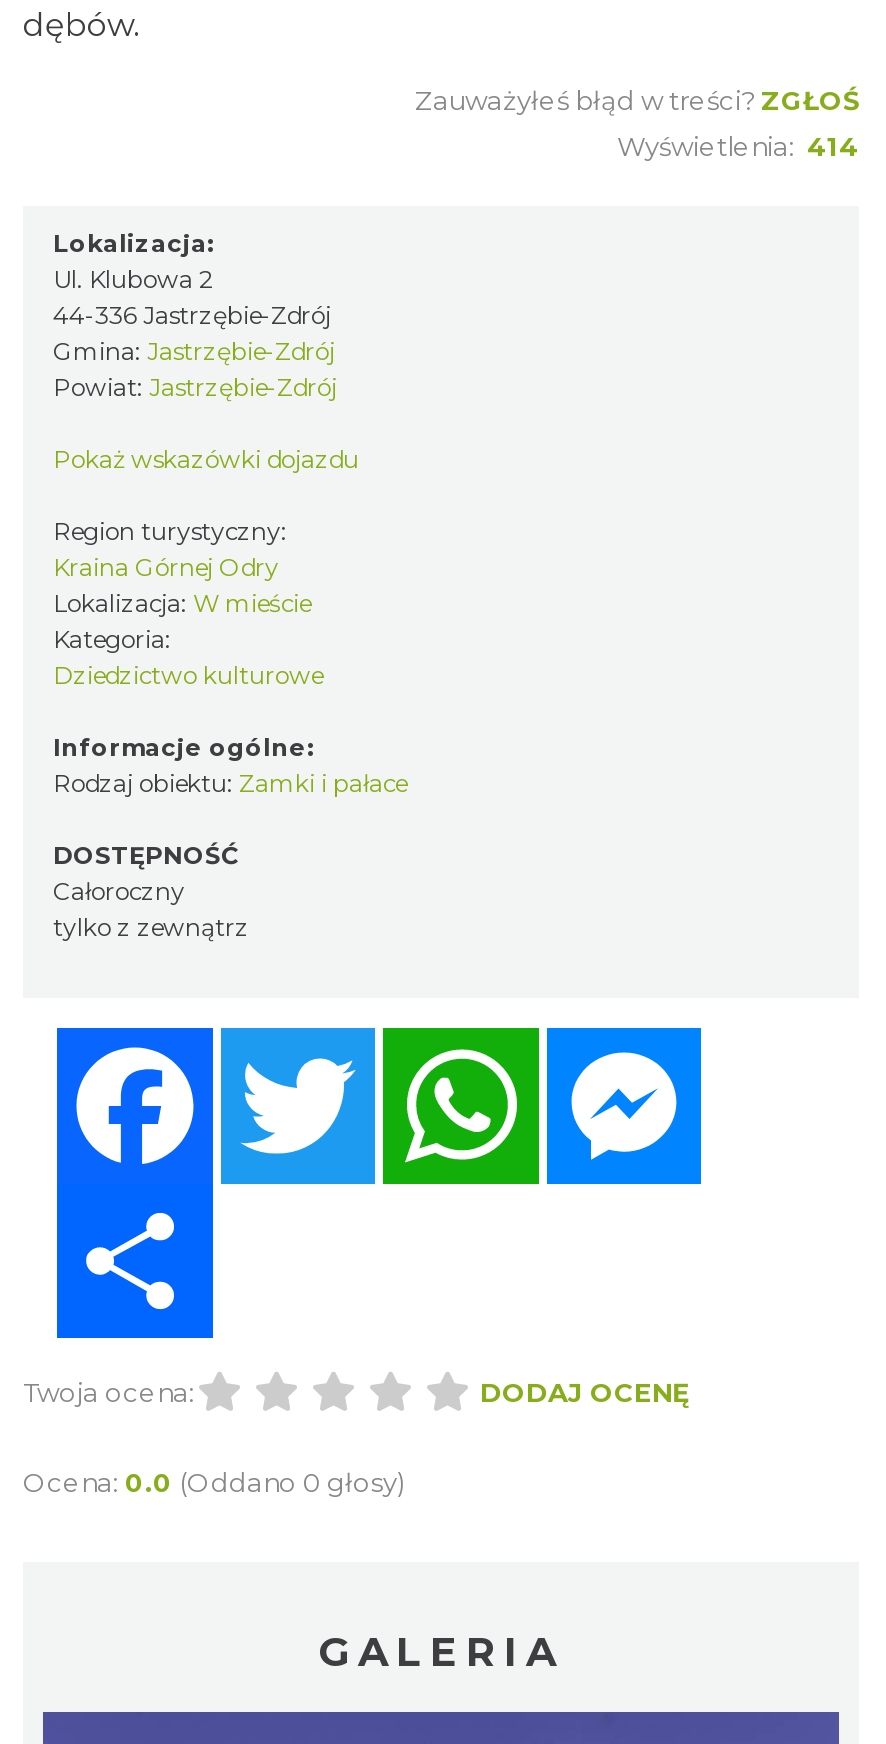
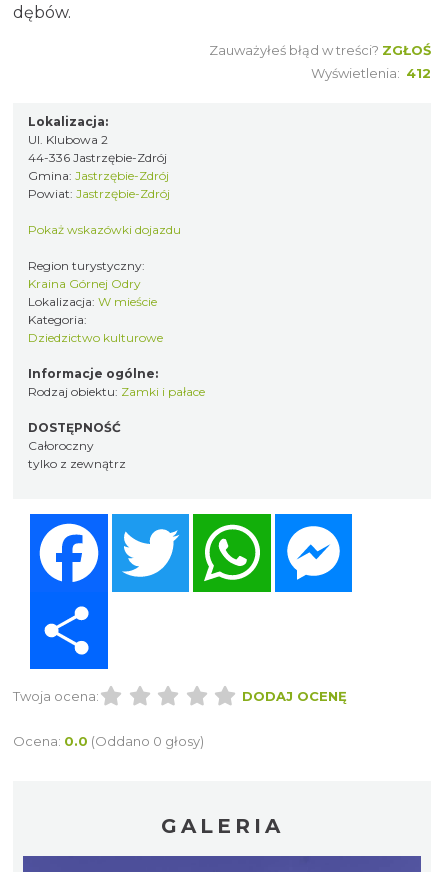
- Wyświetlenia: 414
+ Wyświetlenia: 412
